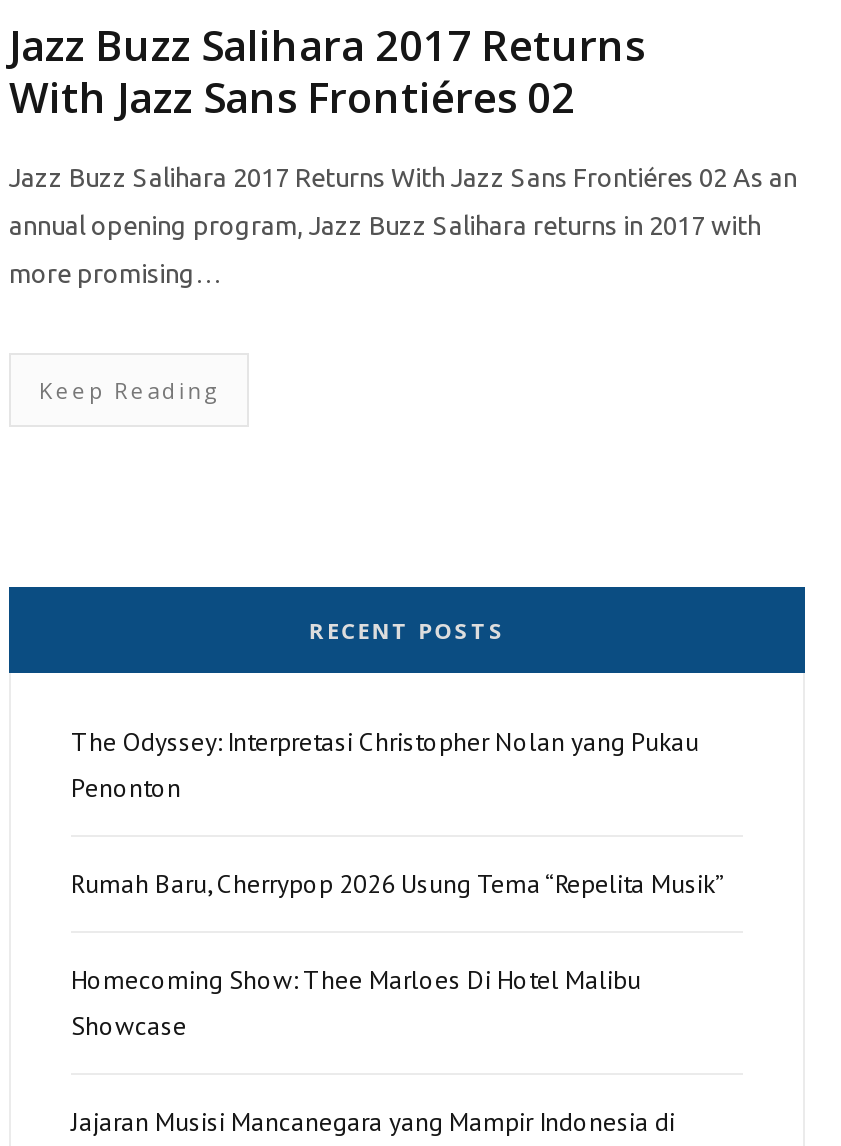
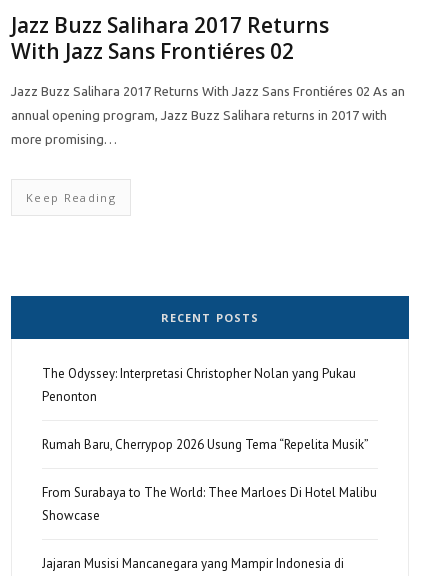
- Homecoming Show: Thee Marloes Di Hotel Malibu
+ From Surabaya to The World: Thee Marloes Di Hotel Malibu
